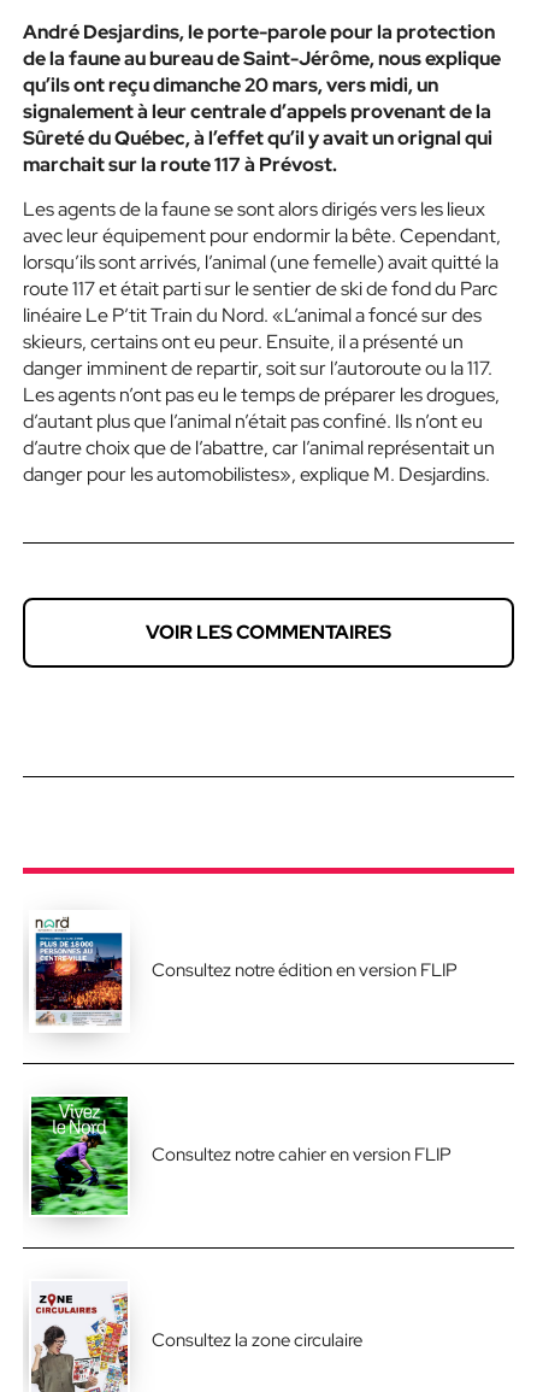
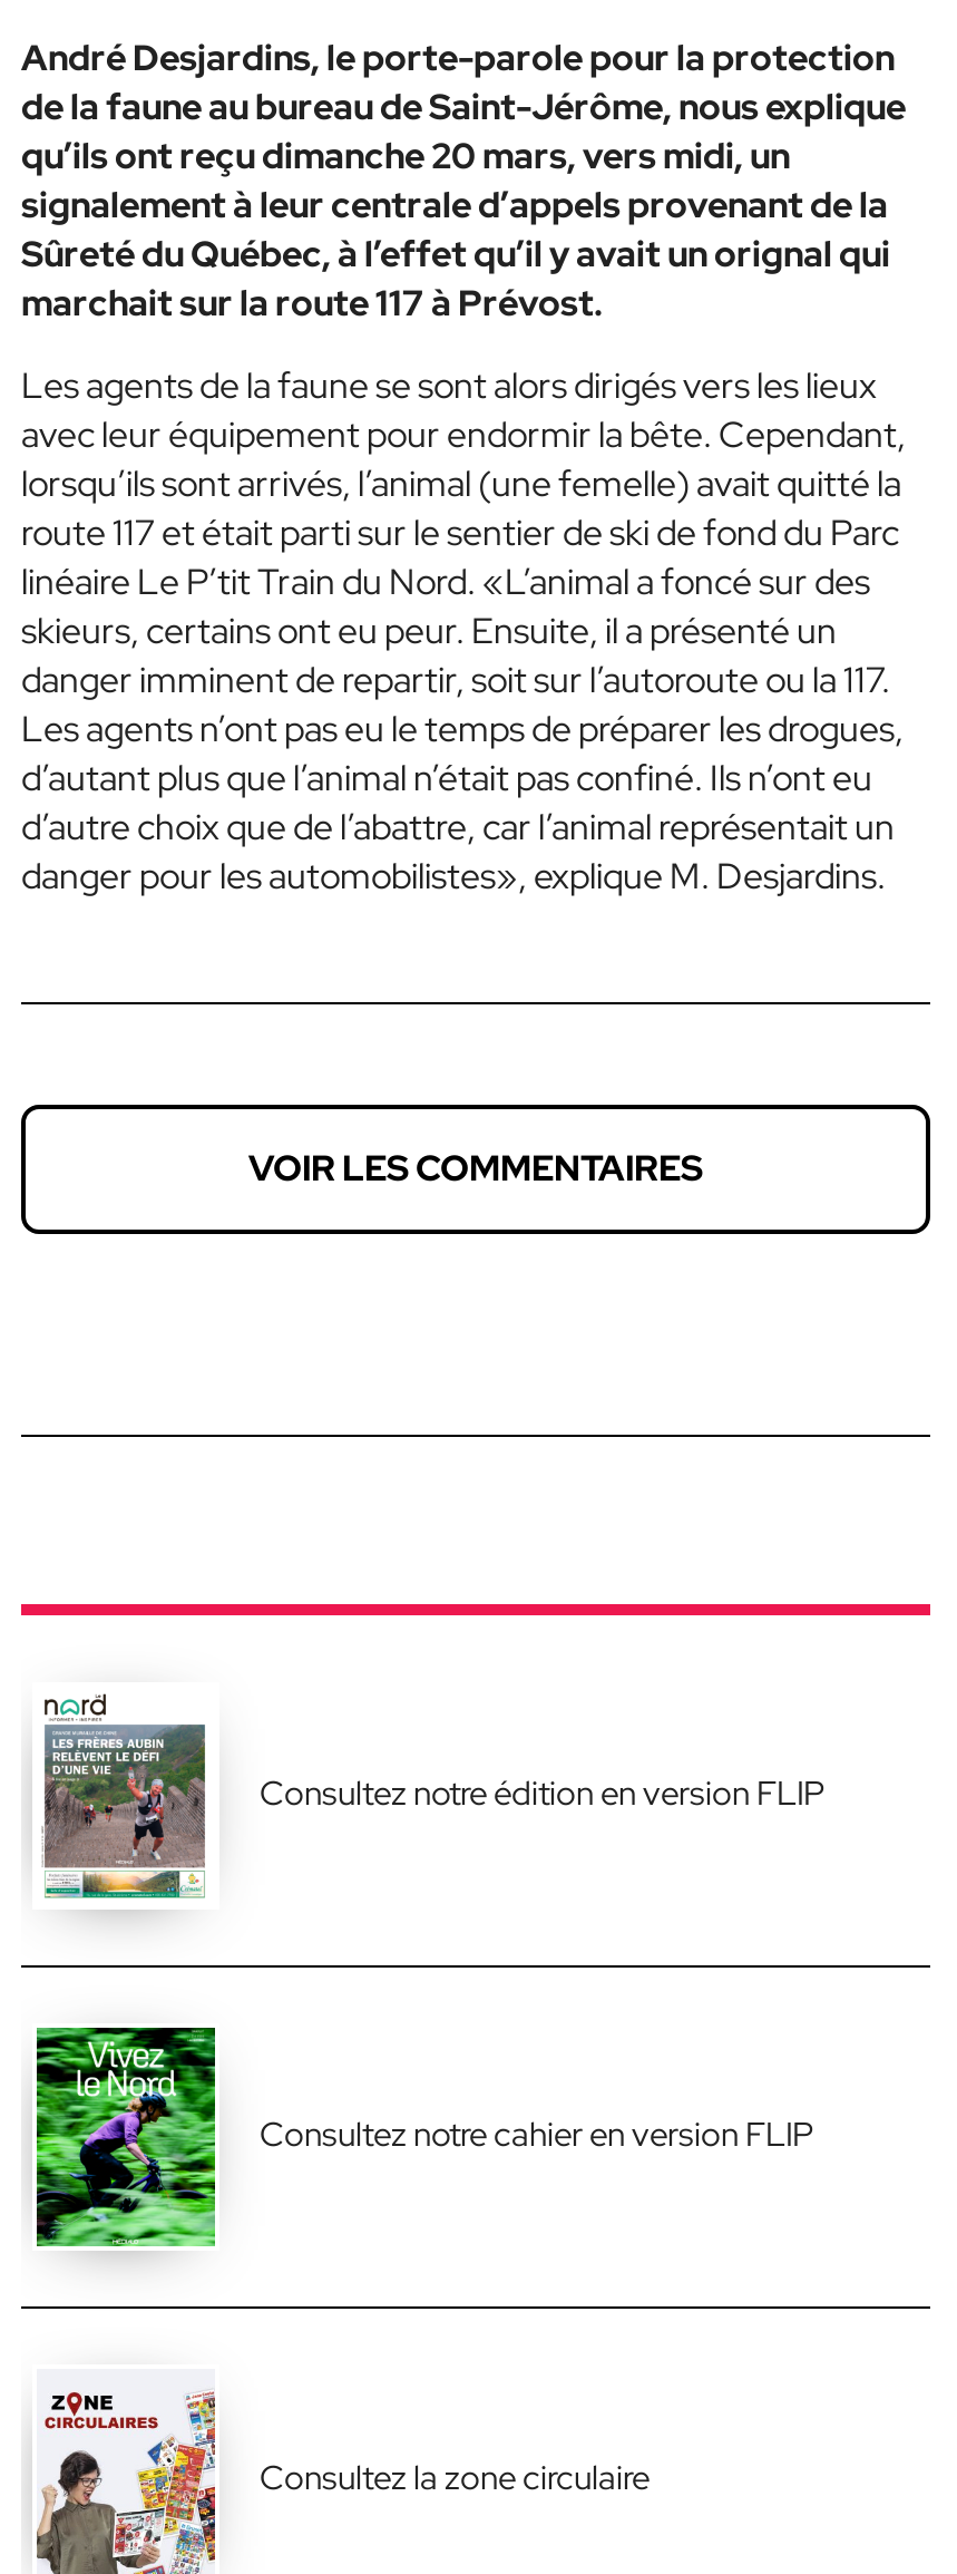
- [image]
+ [image]
